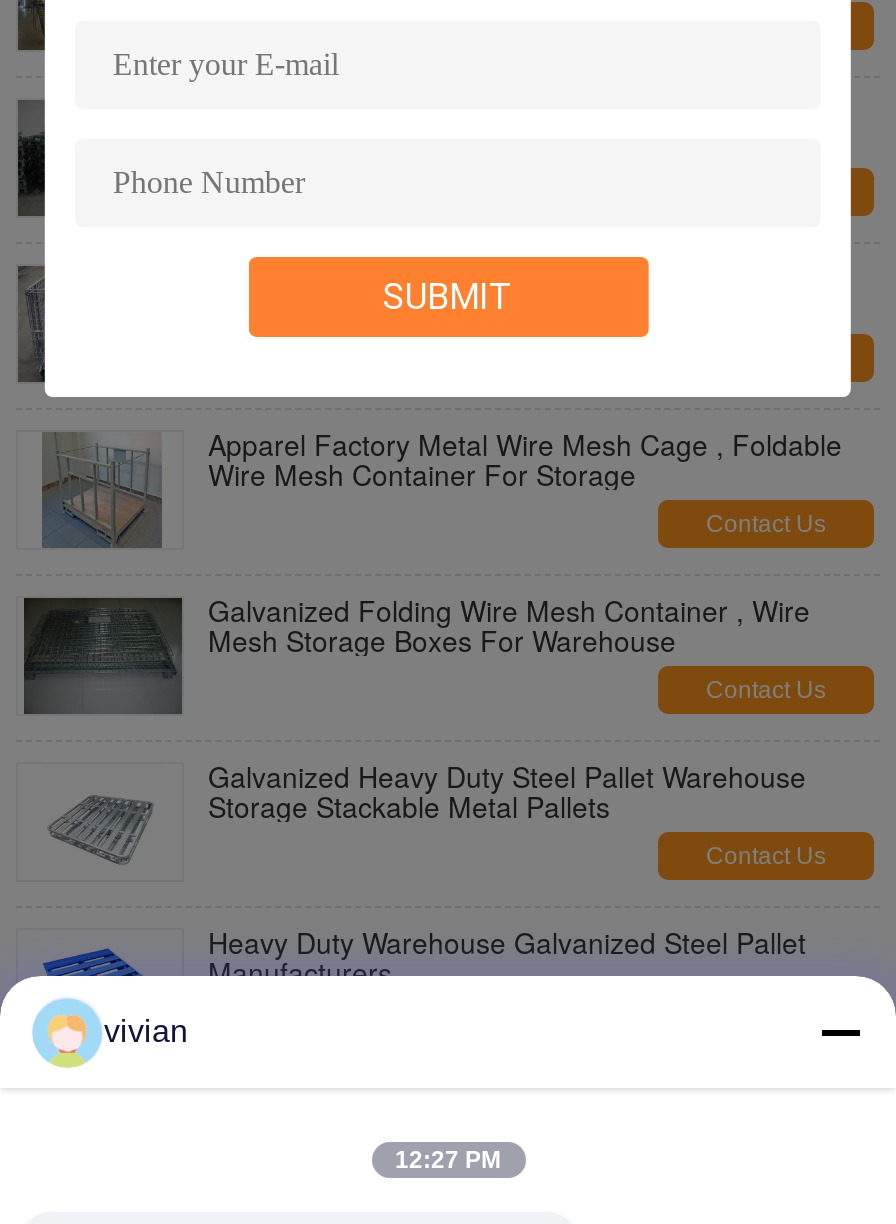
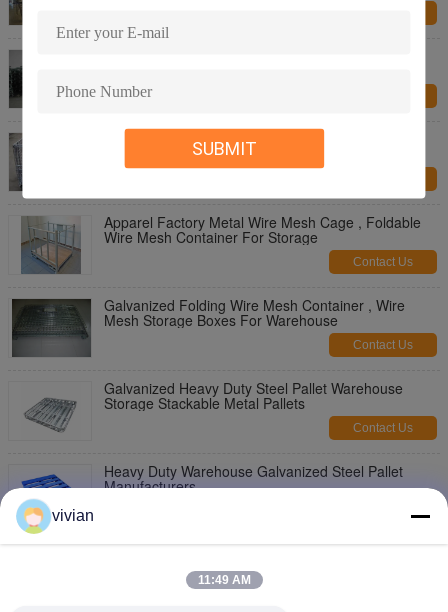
- 12:27 PM
+ 11:49 AM
